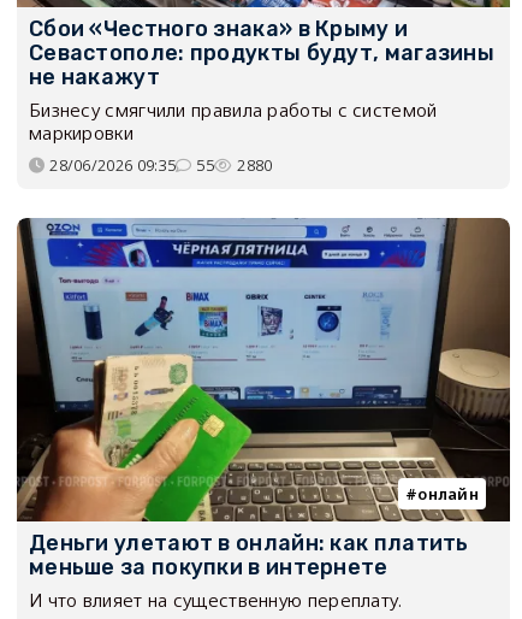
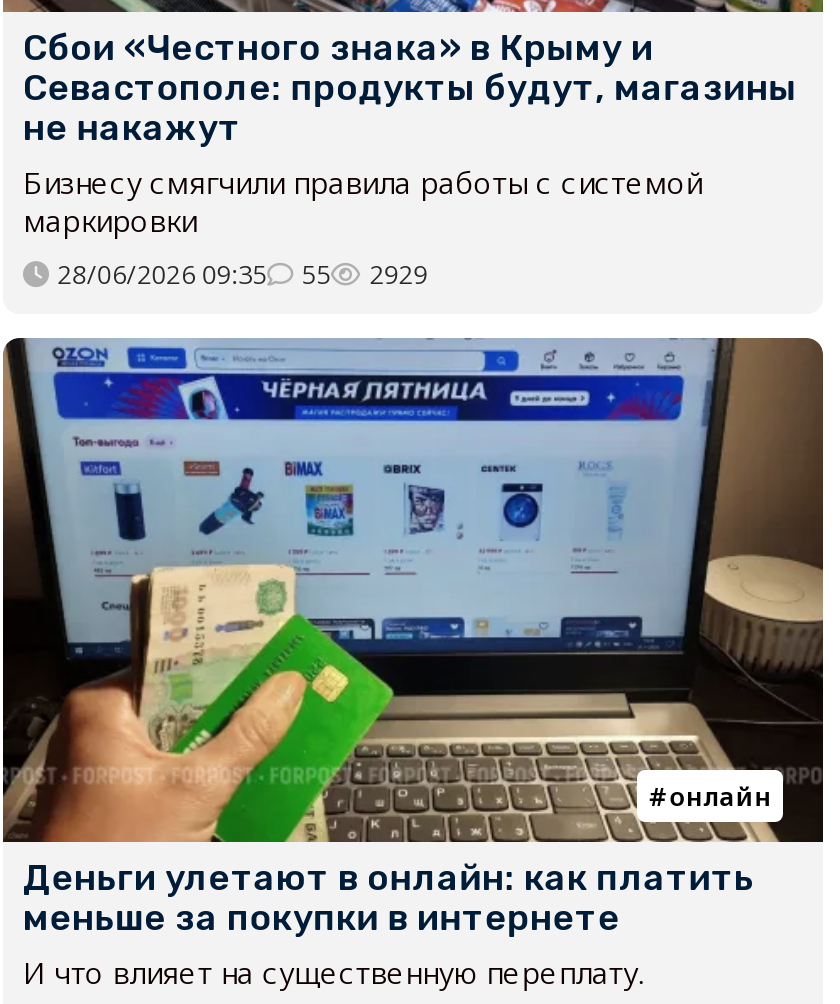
- 28/06/2026 09:35 55 2880
+ 28/06/2026 09:35 55 2929
